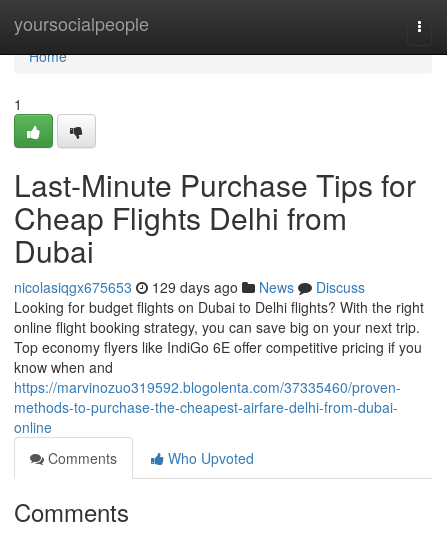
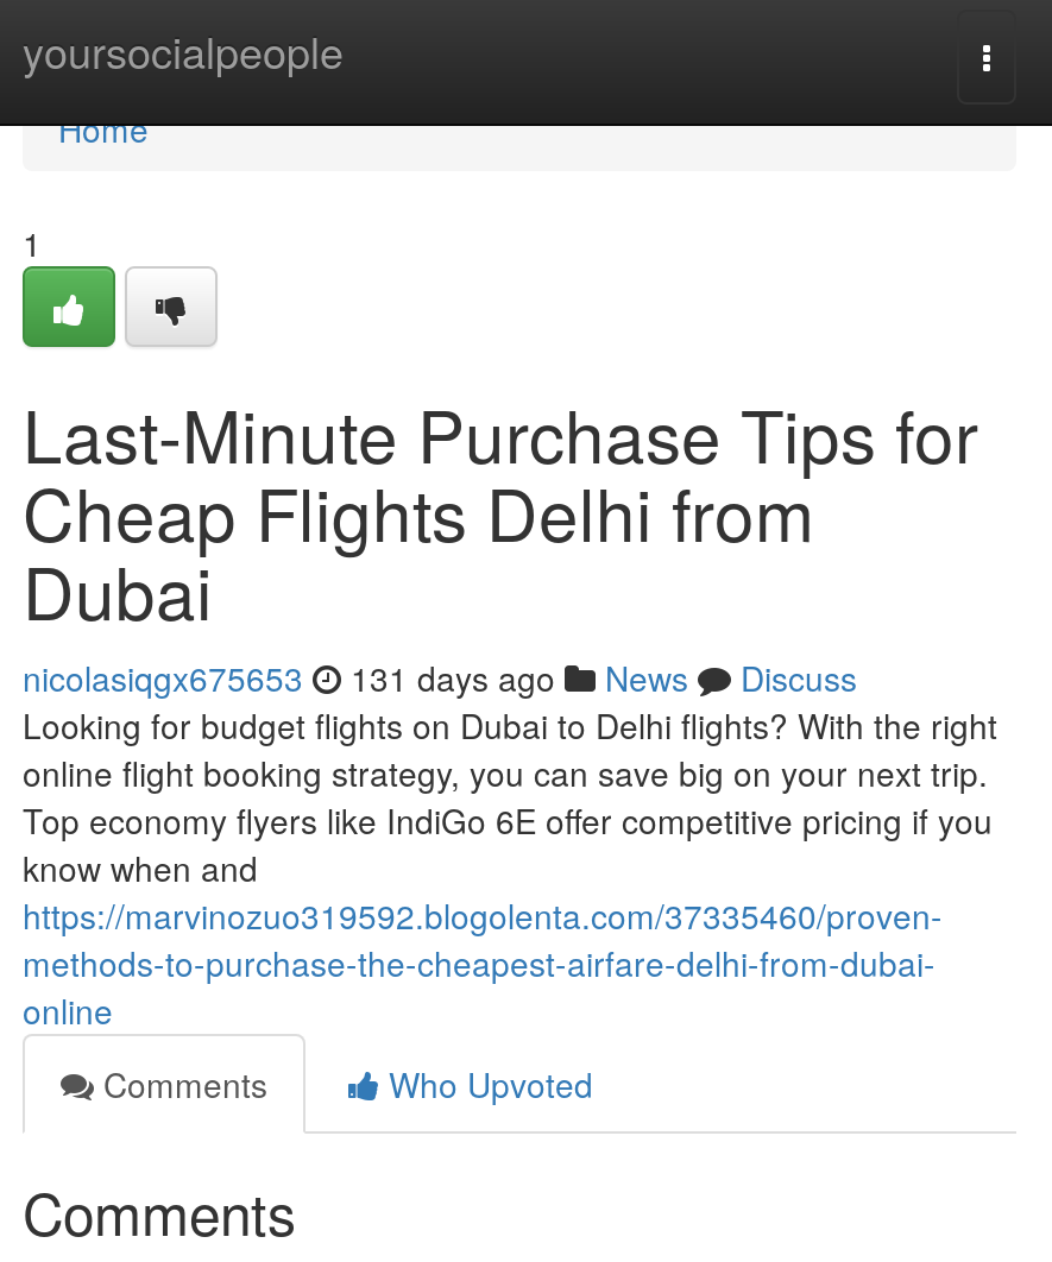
- nicolasiqgx675653 129 days ago News Discuss
+ nicolasiqgx675653 131 days ago News Discuss
